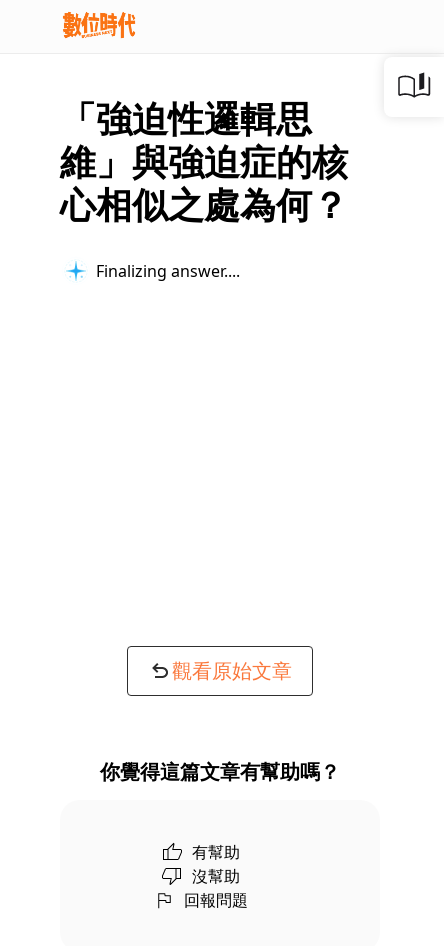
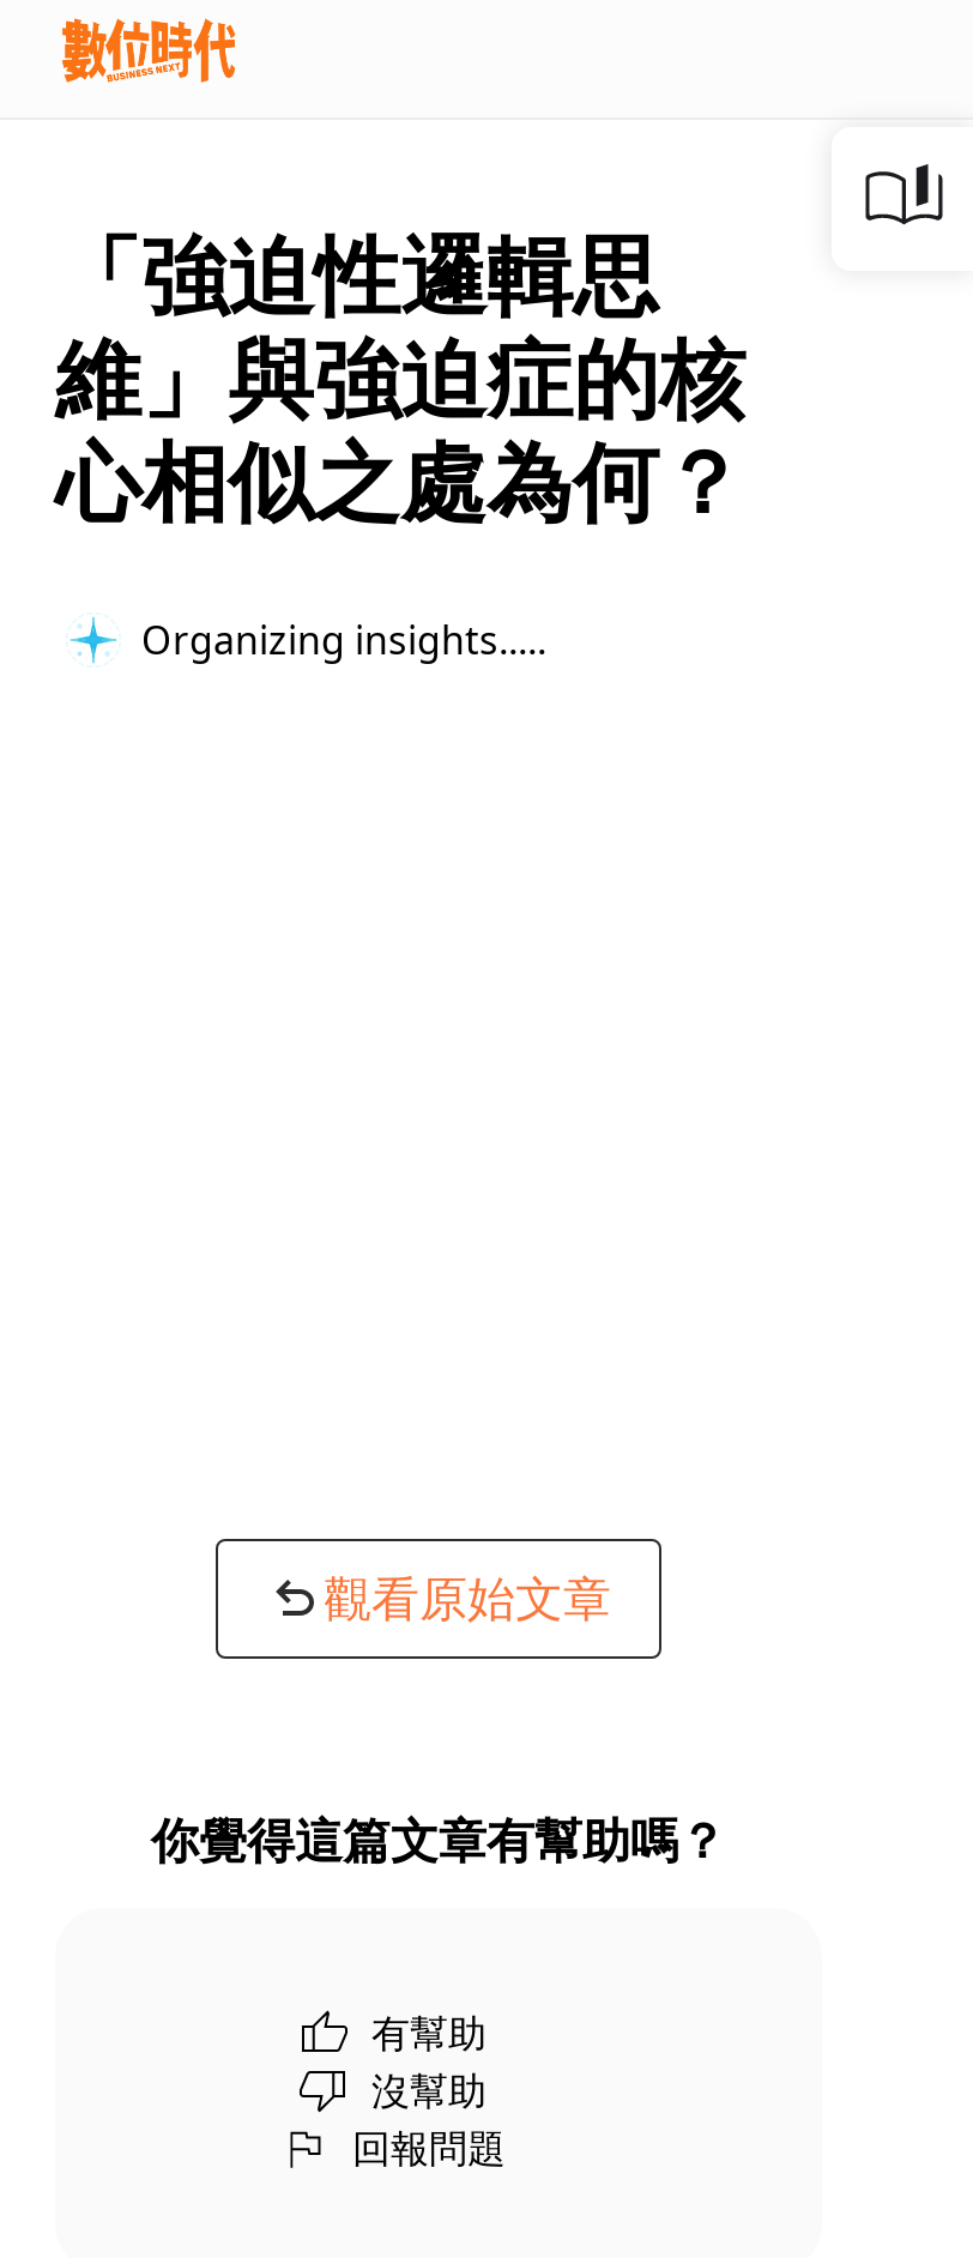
- Finalizing answer...
+ Organizing insights...
